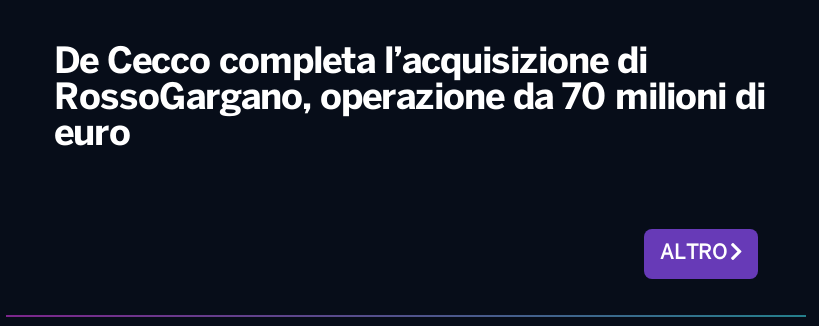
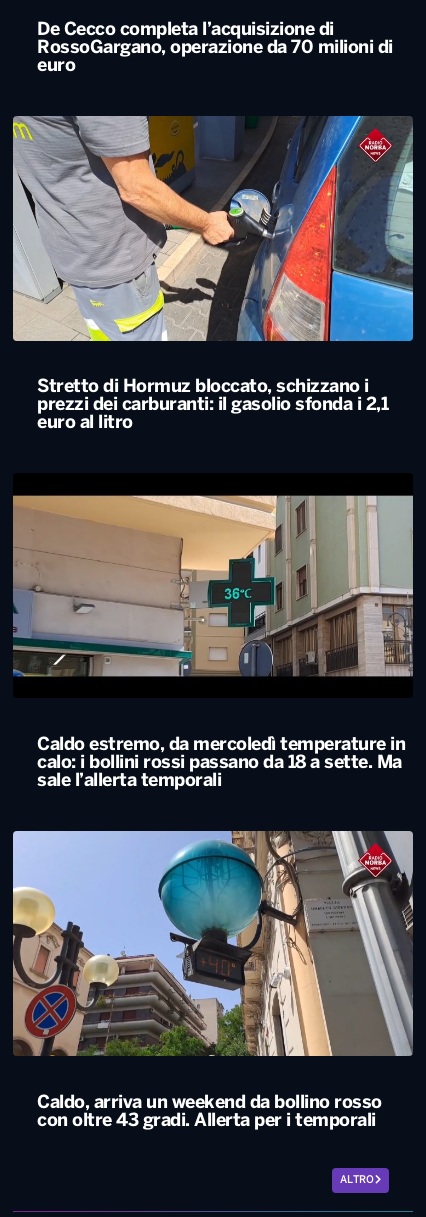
+ [image]
+ Stretto di Hormuz bloccato, schizzano i
+ prezzi dei carburanti: il gasolio sfonda i 2,1
+ euro al litro

+ [image]
+ Caldo, arriva un weekend da bollino rosso
+ con oltre 43 gradi. Allerta per i temporali

+ [image]

+ Caldo estremo, da mercoledì temperature in
+ calo: i bollini rossi passano da 18 a sette. Ma
+ sale l’allerta temporali
